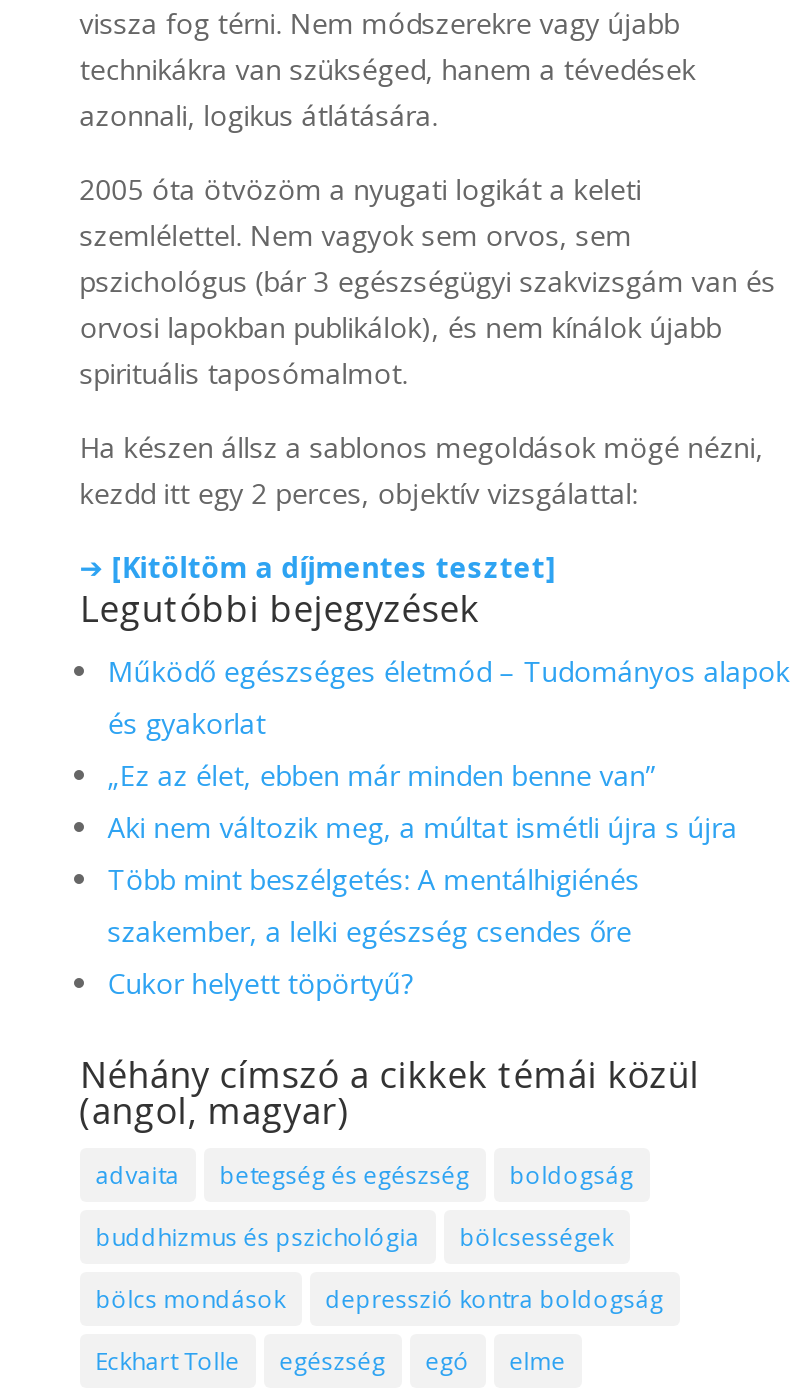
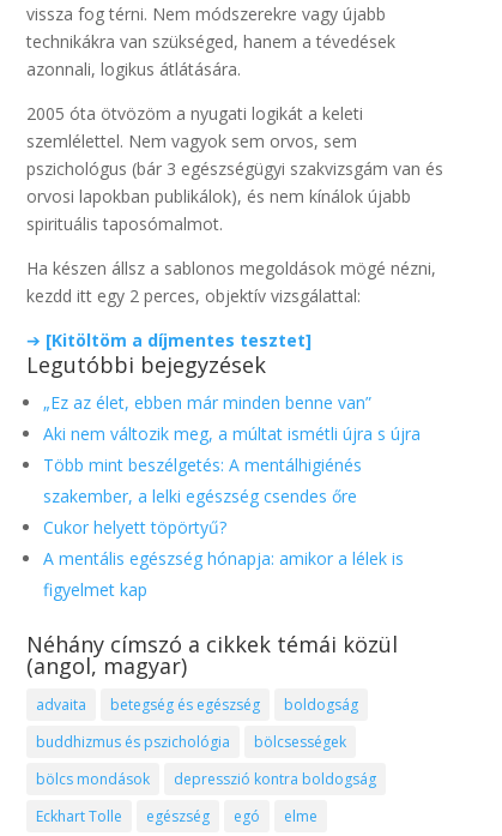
- Működő egészséges életmód – Tudományos alapok
- és gyakorlat

moved up: „Ez az élet, ebben már minden benne van” | Aki nem változik meg, a múltat ismétli újra s újra | Több mint beszélgetés: A mentálhigiénés | szakember, a lelki egészség csendes őre | Cukor helyett töpörtyű?

+ A mentális egészség hónapja: amikor a lélek is
+ figyelmet kap
